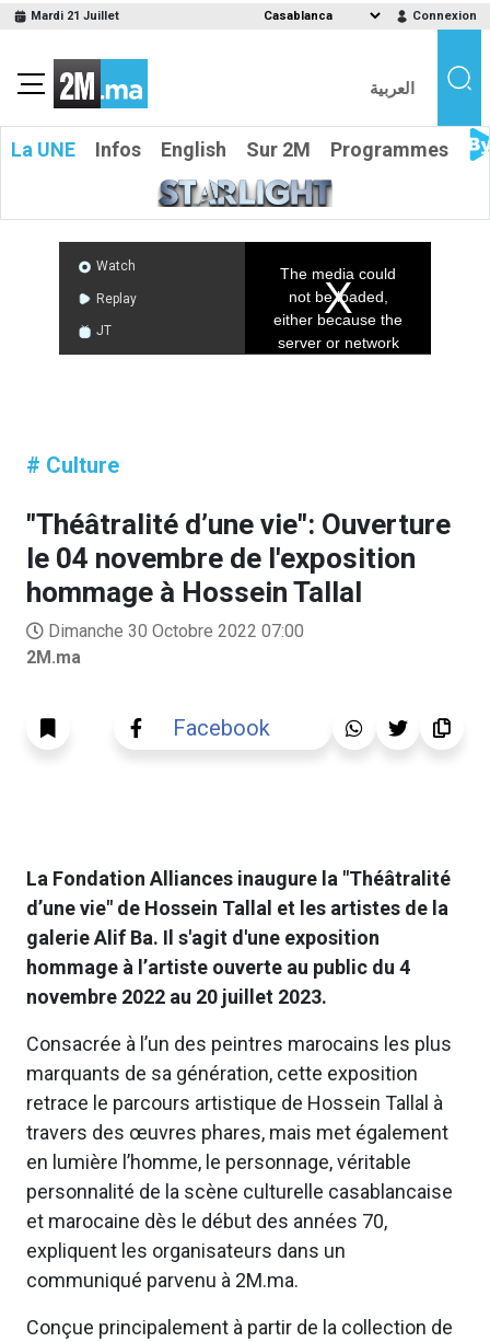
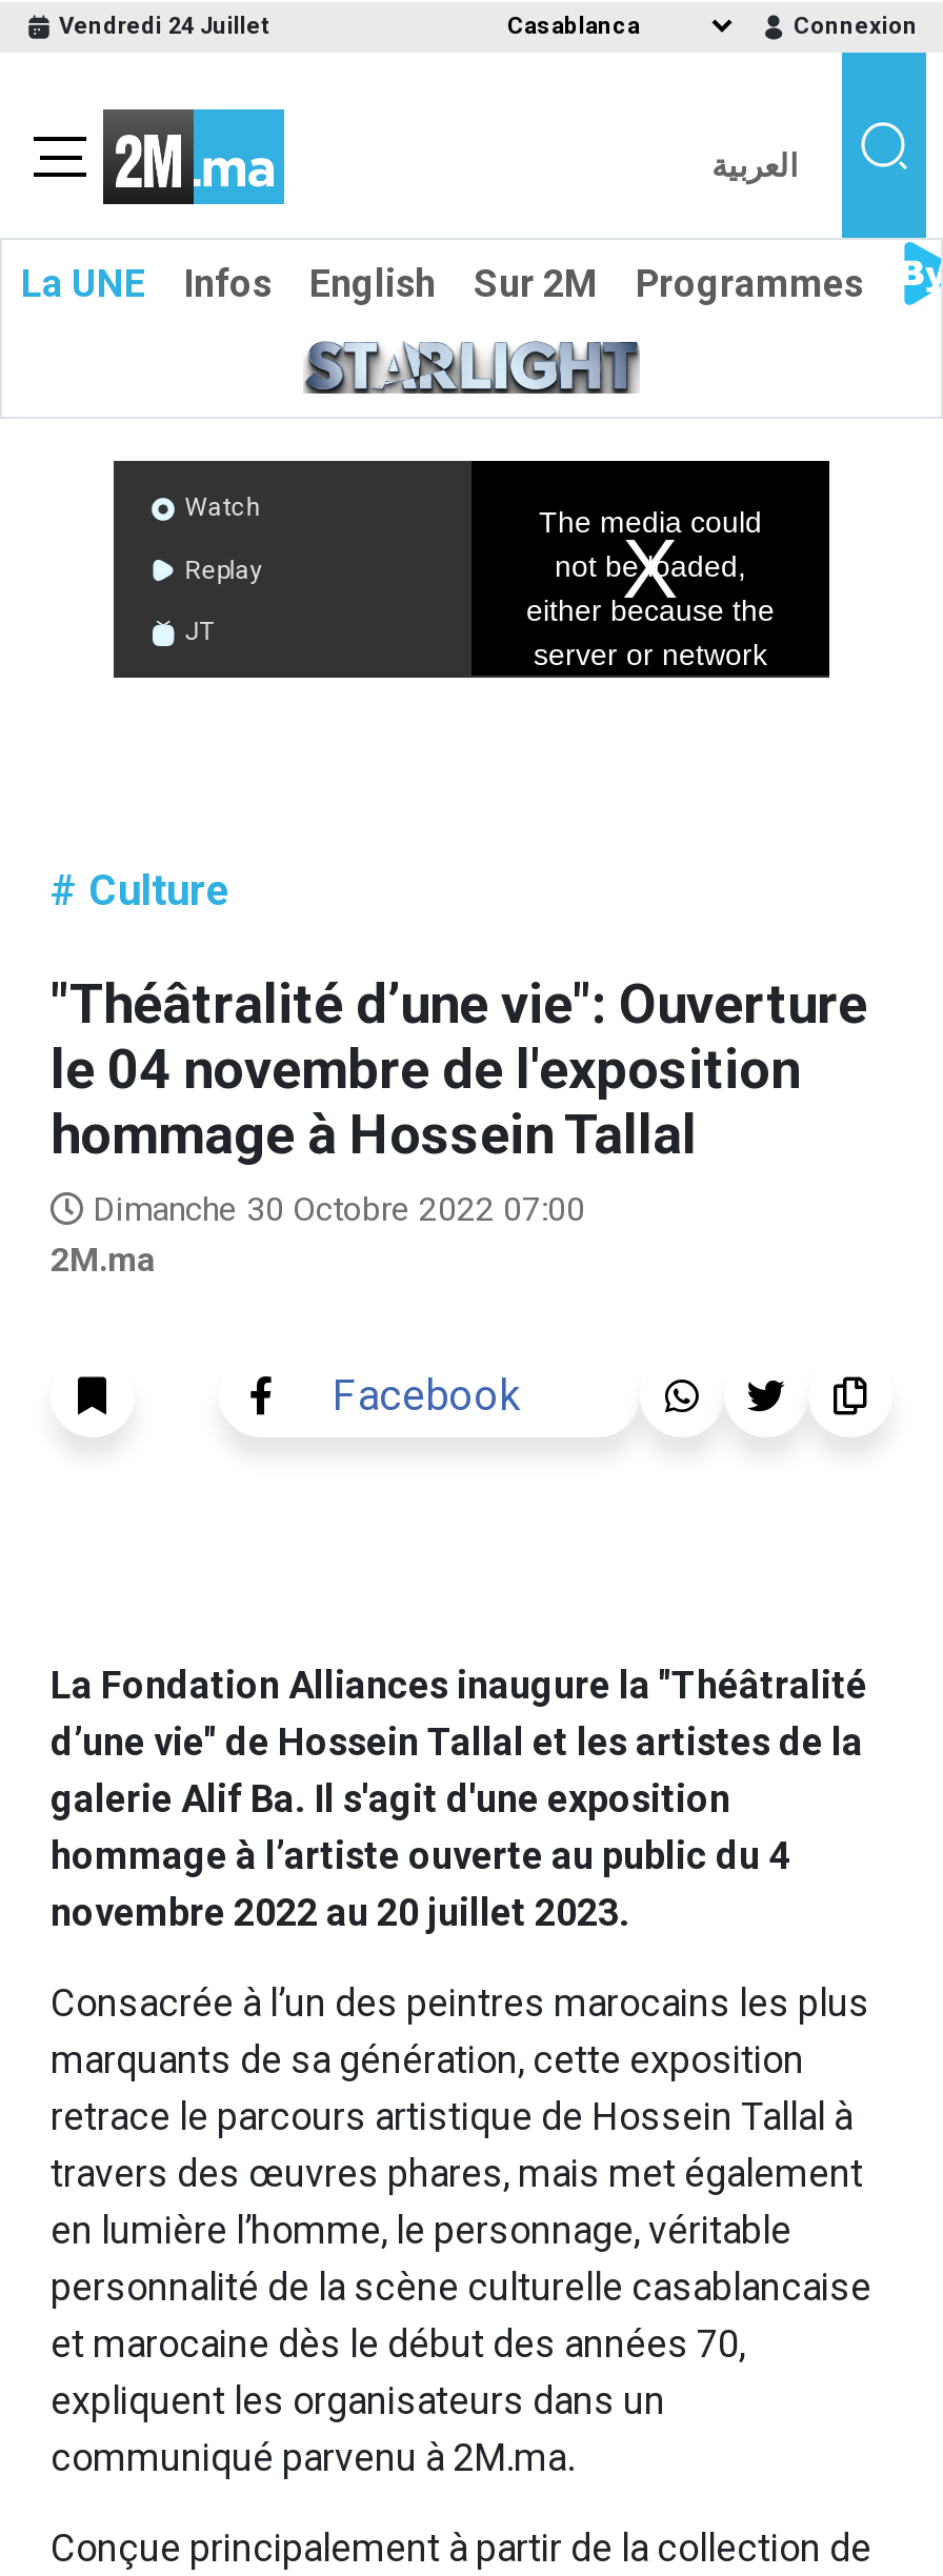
- Mardi 21 Juillet
+ Vendredi 24 Juillet
